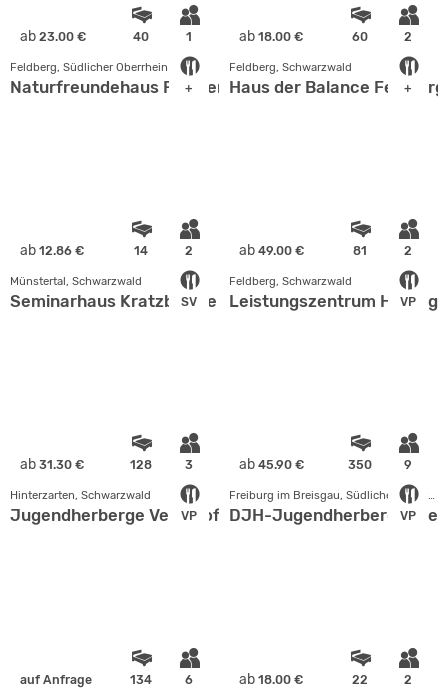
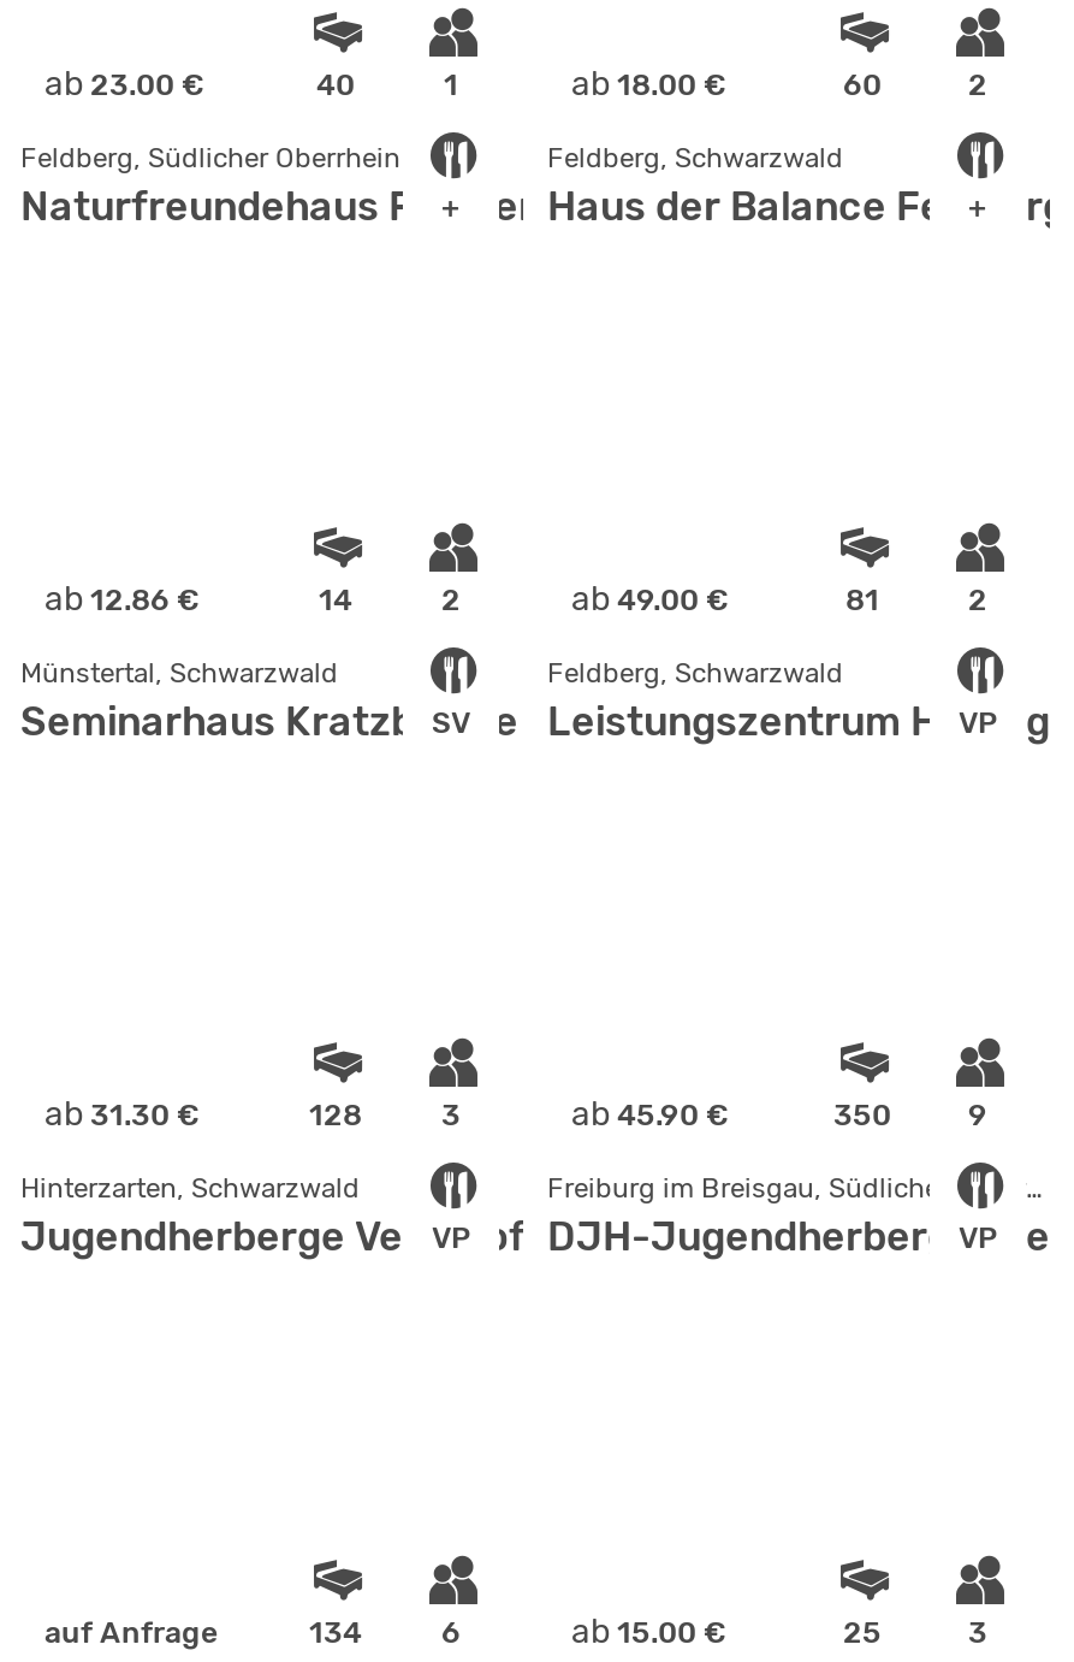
- ab 18.00 €
+ ab 15.00 €

- 22
+ 25

- 2
+ 3
